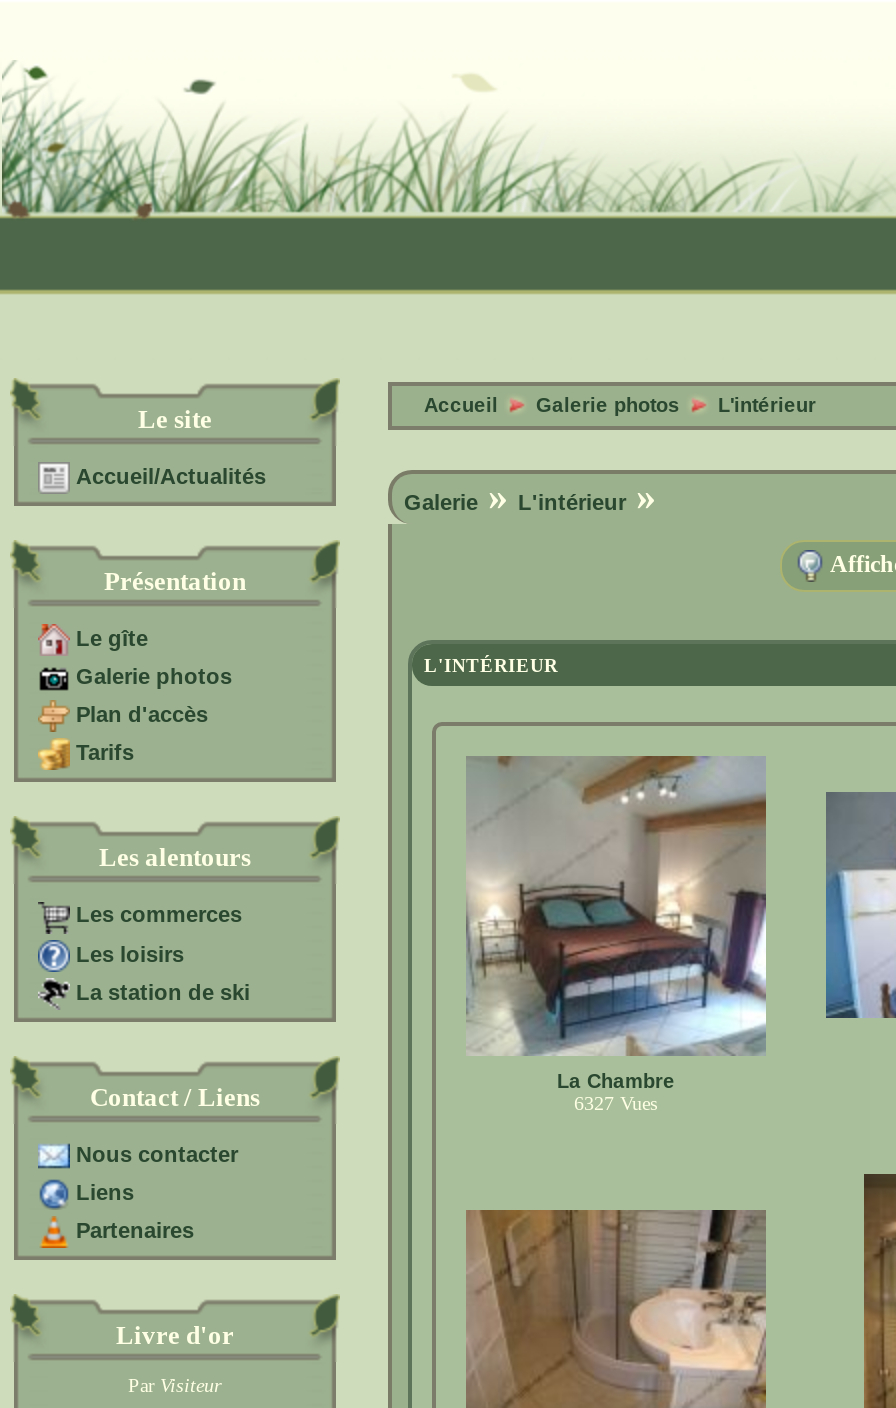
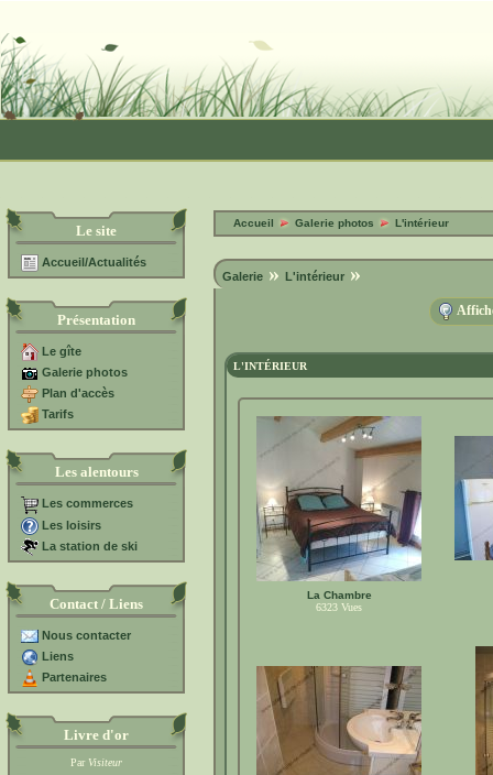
- 6327 Vues
+ 6323 Vues
